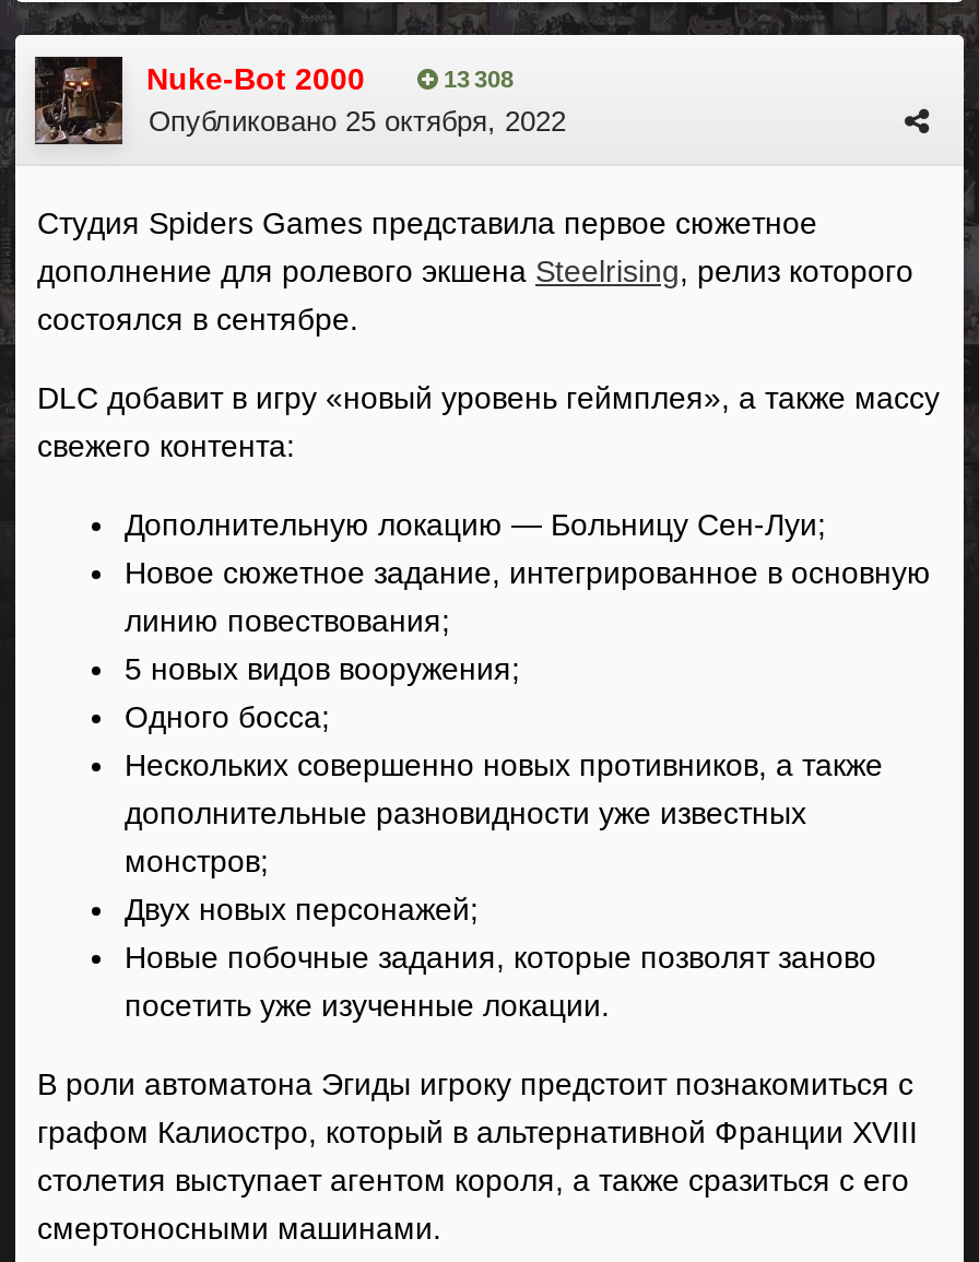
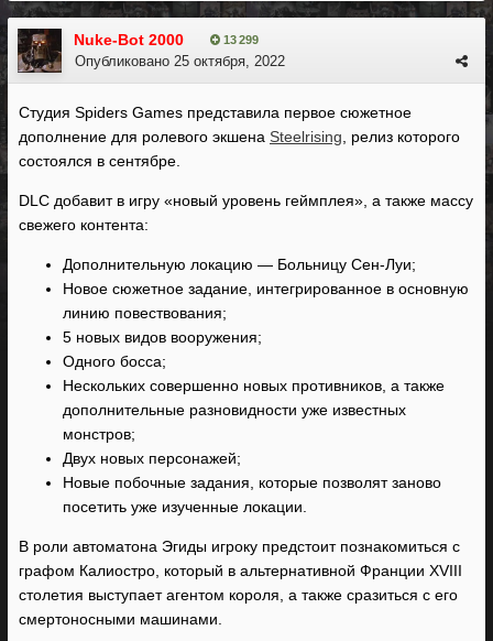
- 13 308
+ 13 299
